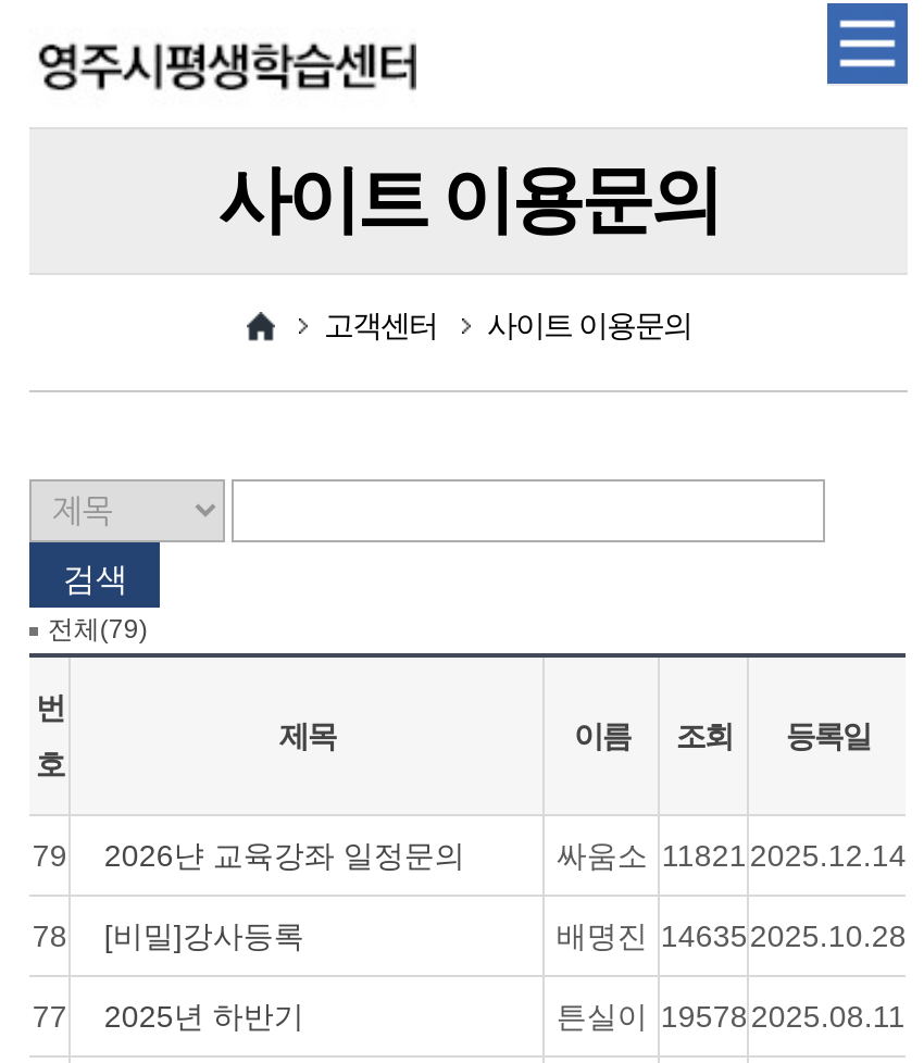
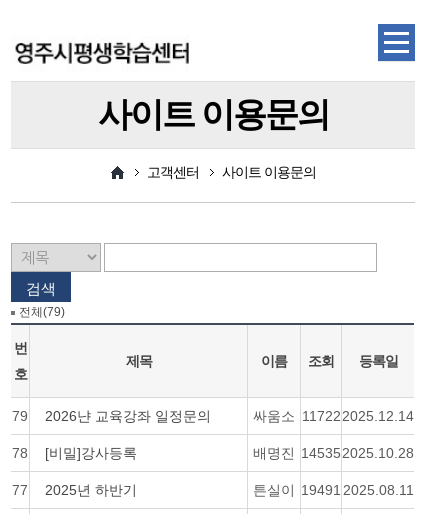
- 싸움소 11821 2025.12.14
+ 싸움소 11722 2025.12.14

- 배명진 146352025.10.28
+ 배명진 145352025.10.28

- 튼실이 19578 2025.08.11
+ 튼실이 19491 2025.08.11
